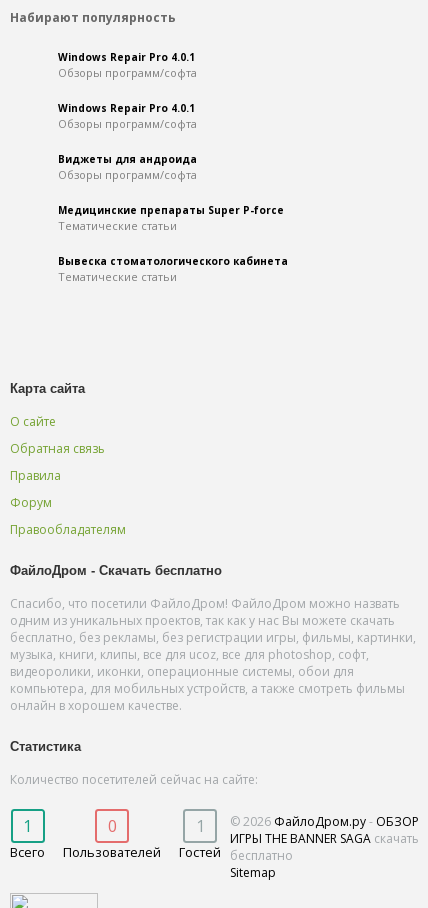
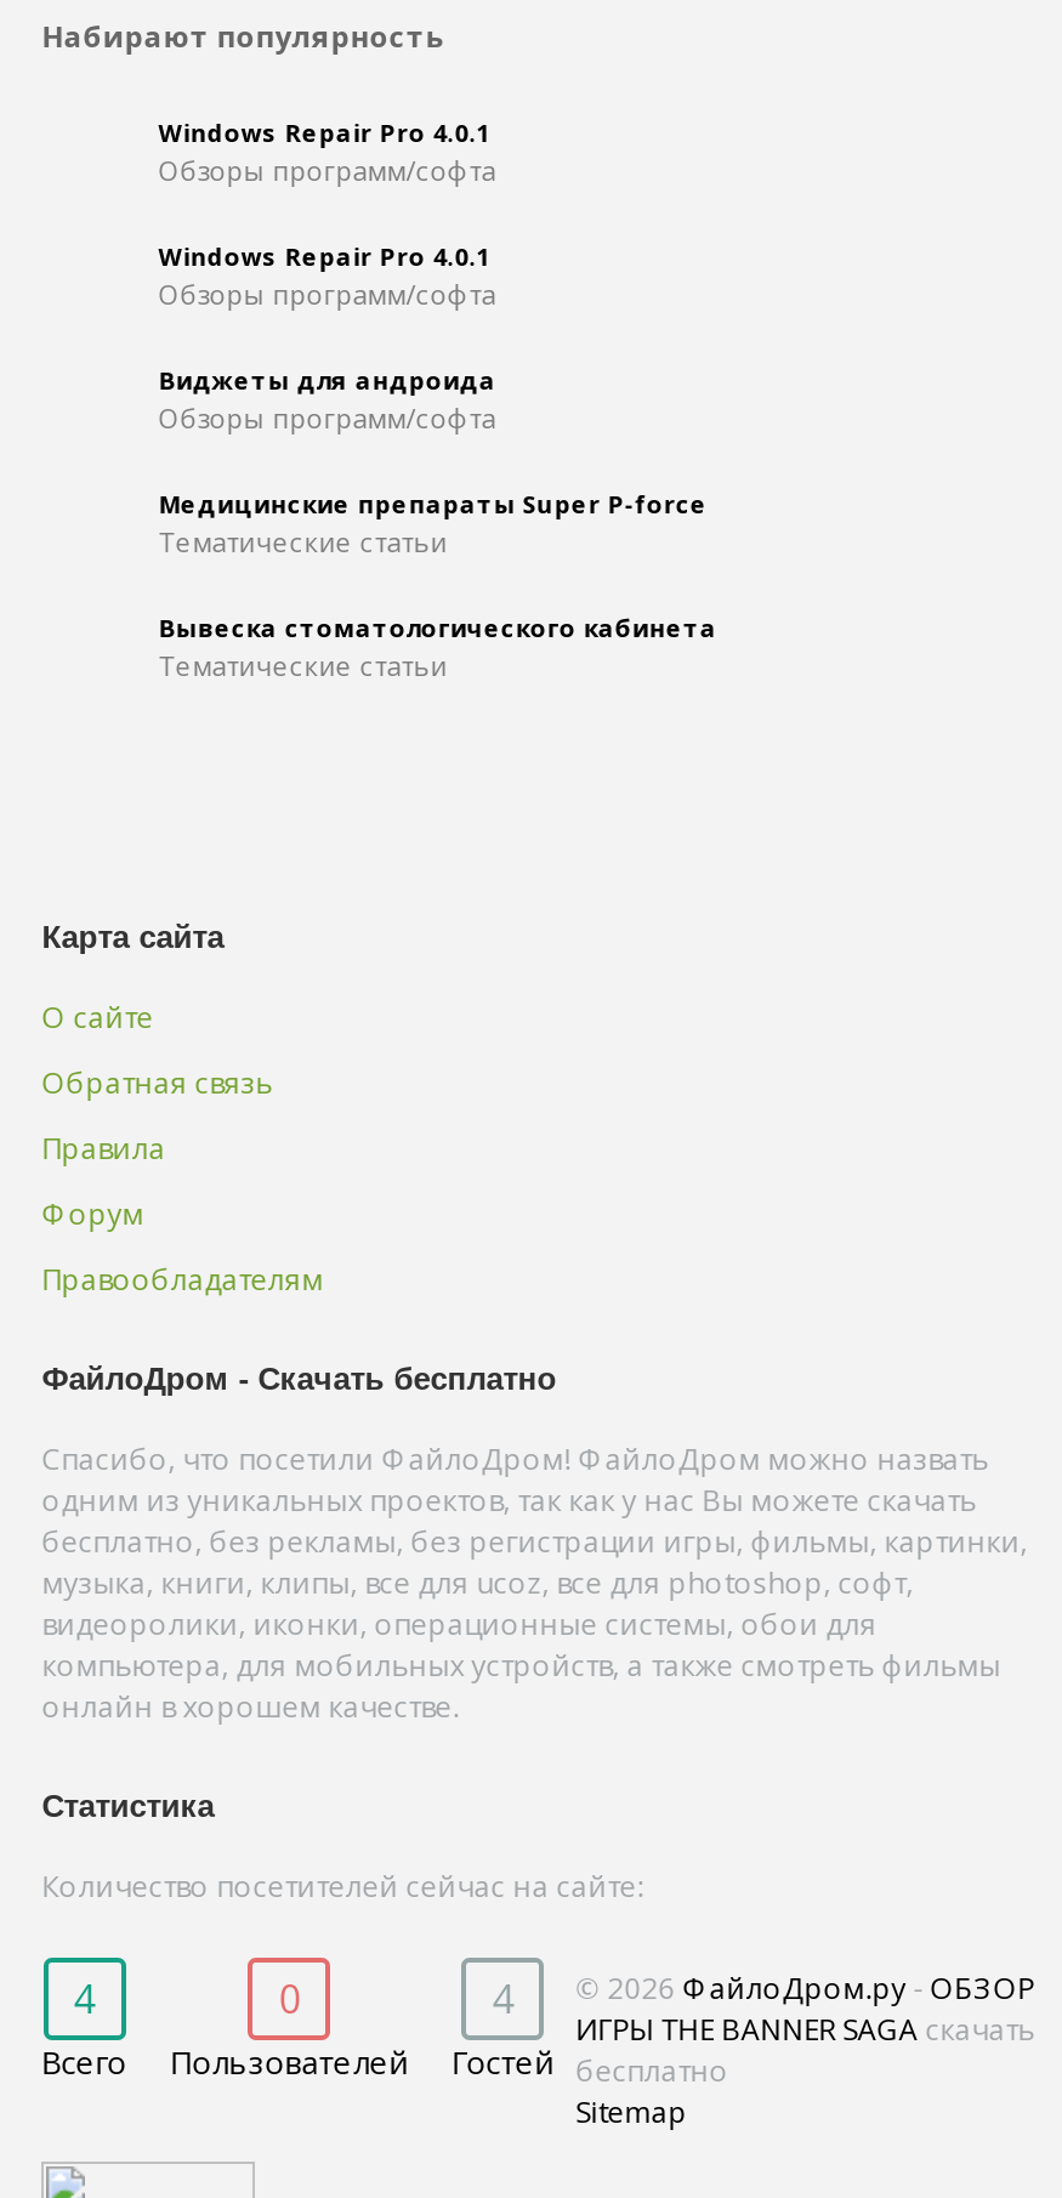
- 1
+ 4

- 1
+ 4
